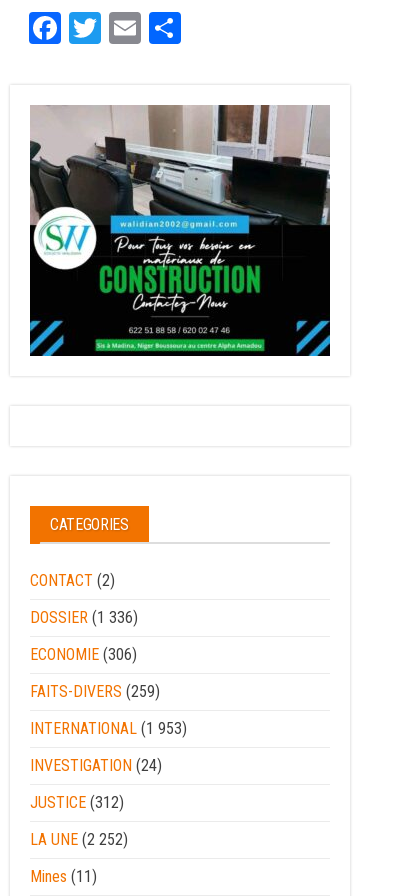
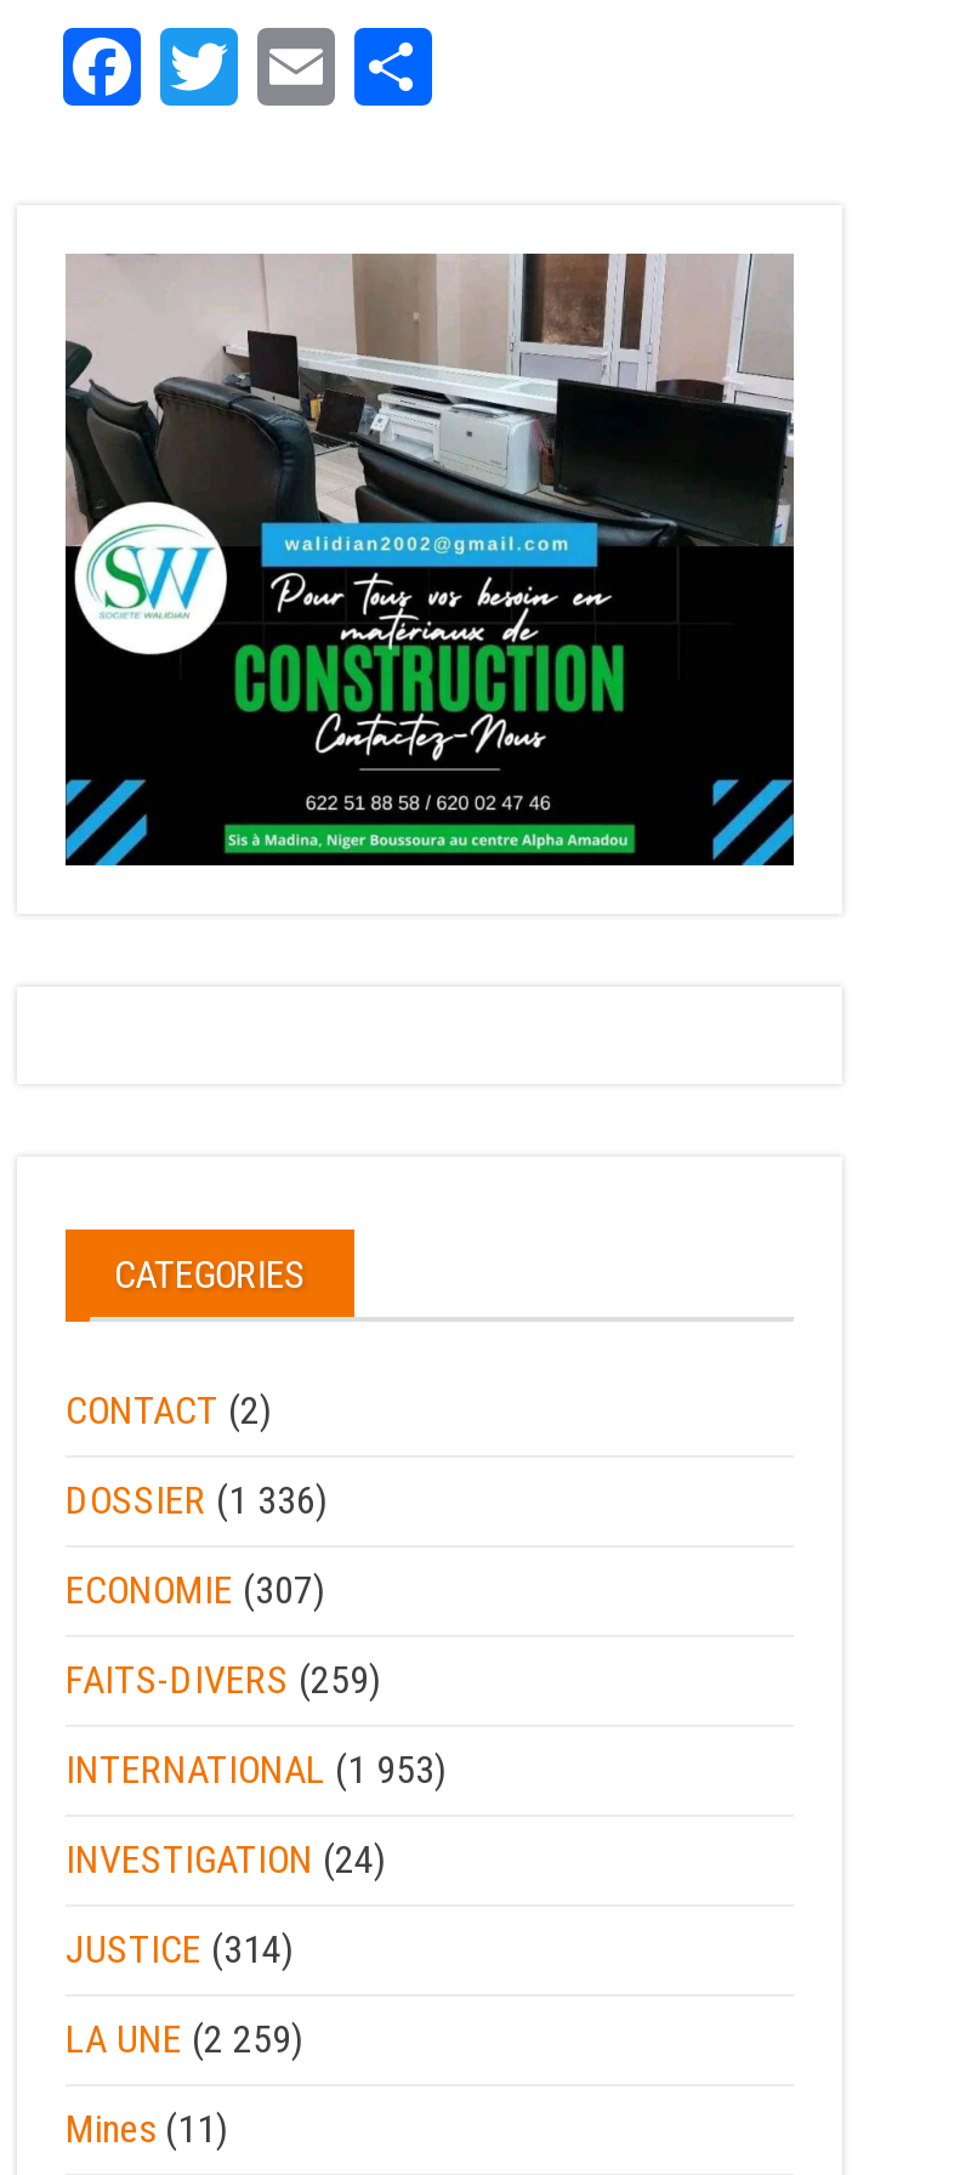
- ECONOMIE (306)
+ ECONOMIE (307)

- JUSTICE (312)
+ JUSTICE (314)

- LA UNE (2 252)
+ LA UNE (2 259)
